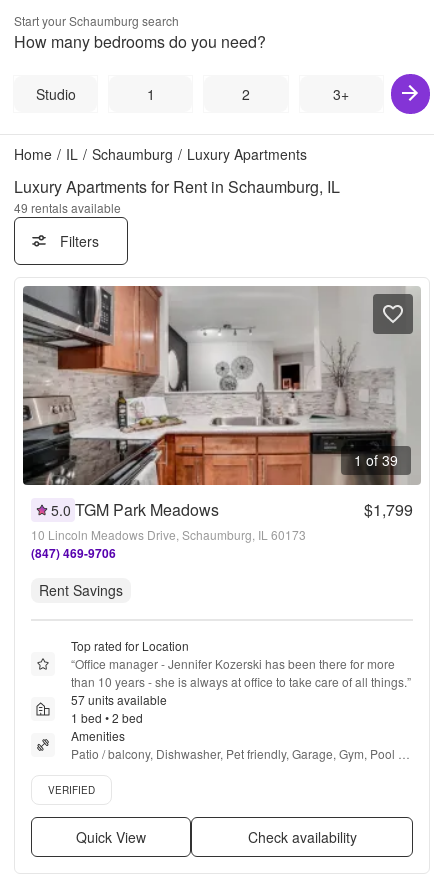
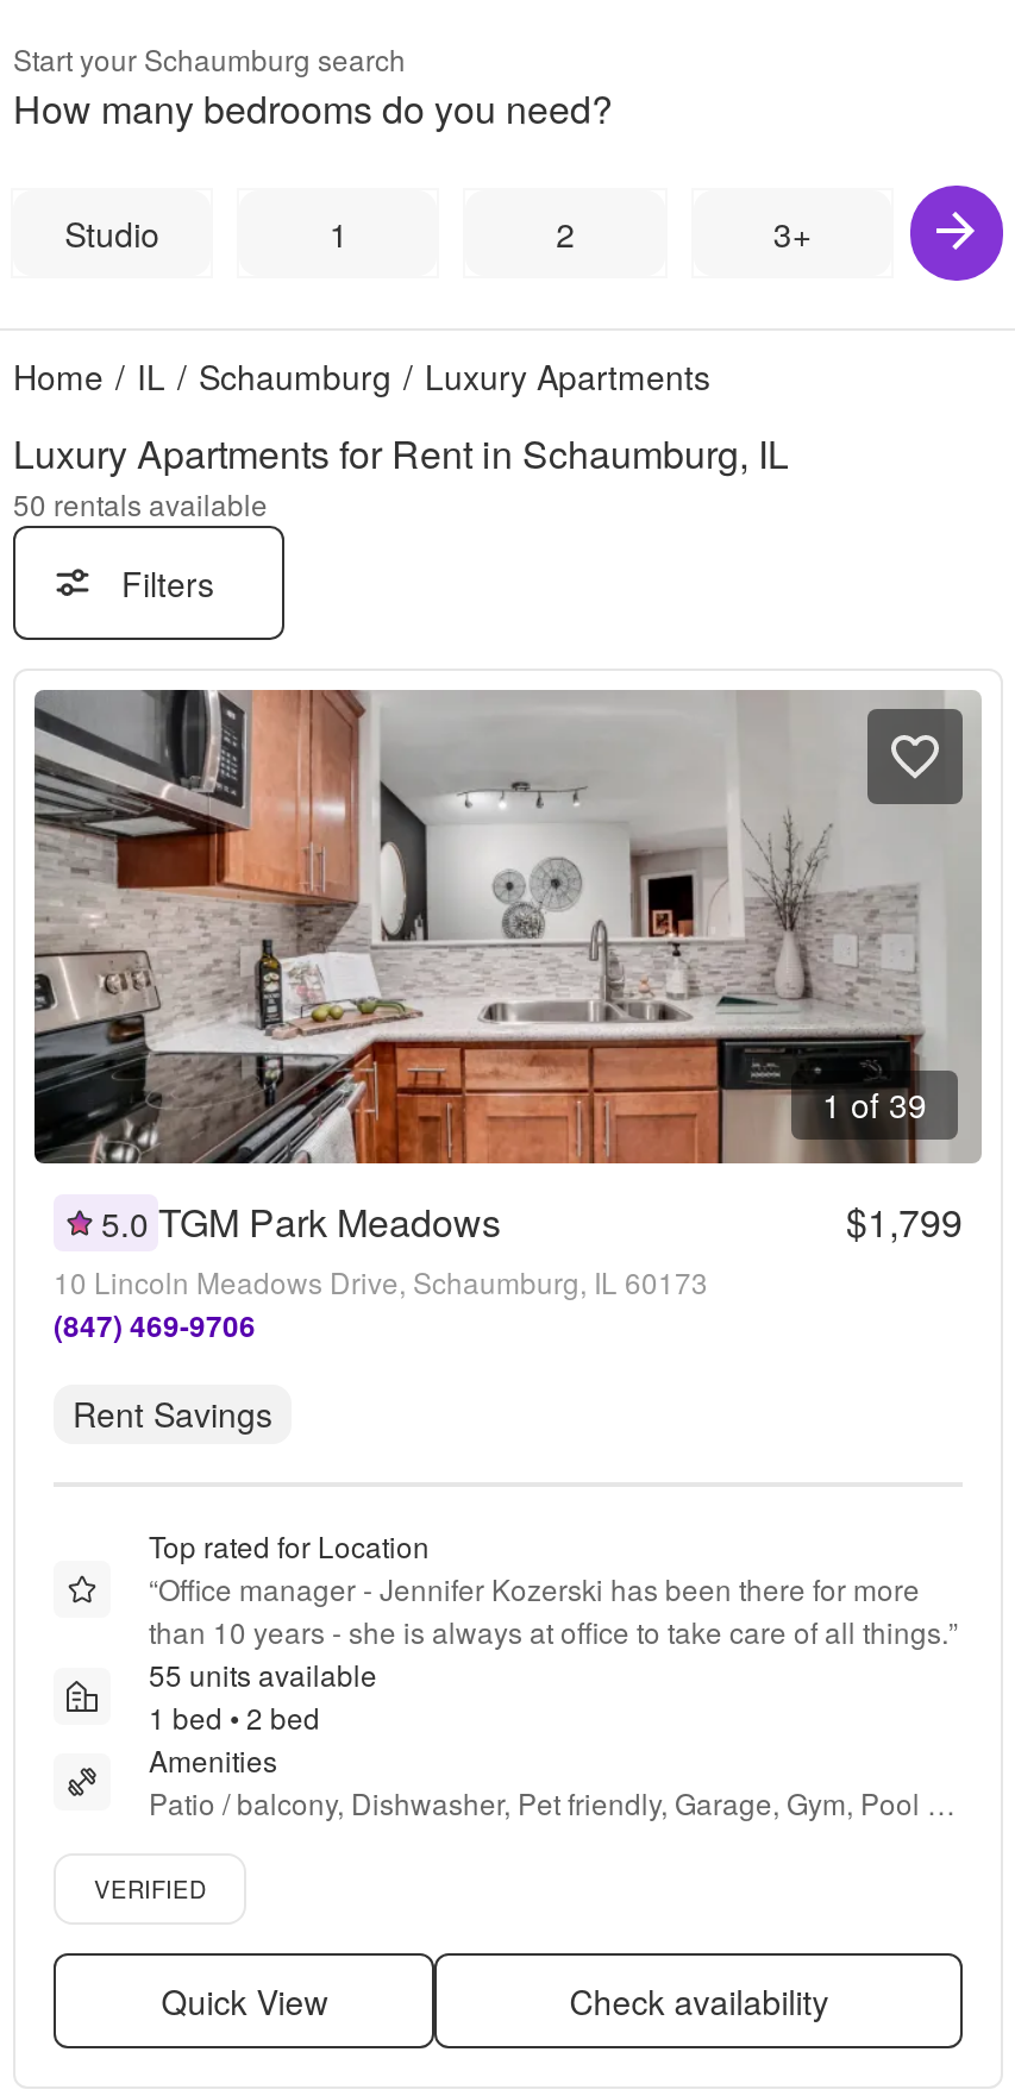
- 49 rentals available
+ 50 rentals available

- 57 units available
+ 55 units available
